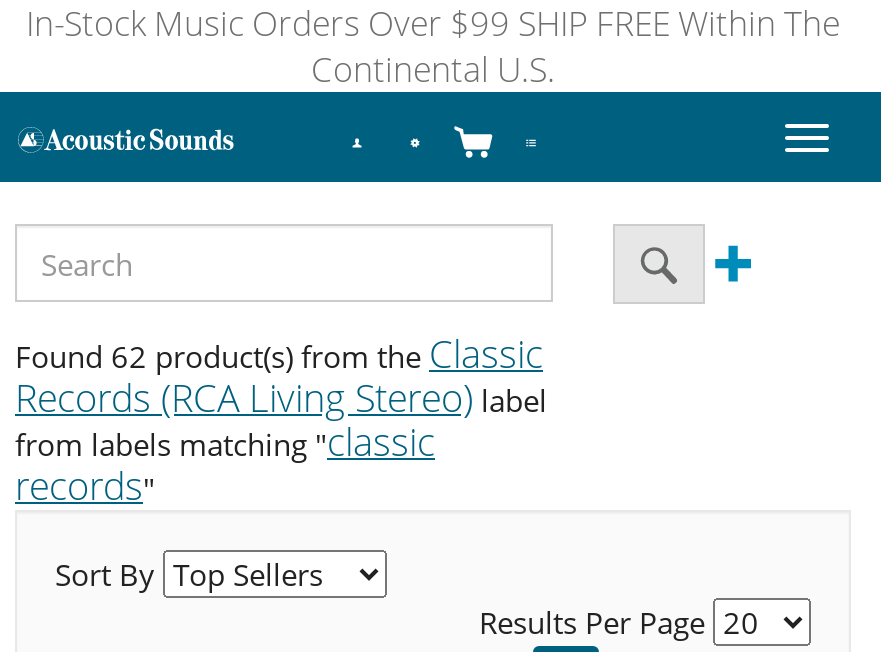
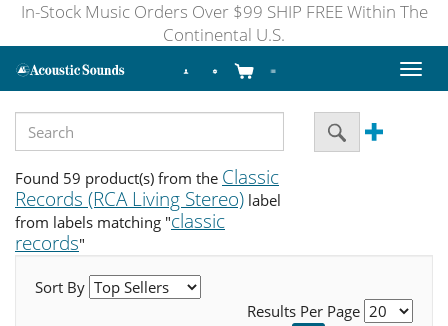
- Found 62 product(s) from the Classic
+ Found 59 product(s) from the Classic
